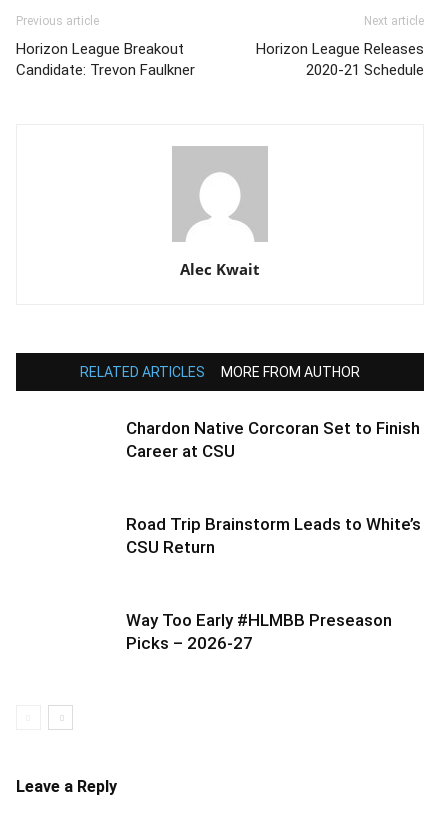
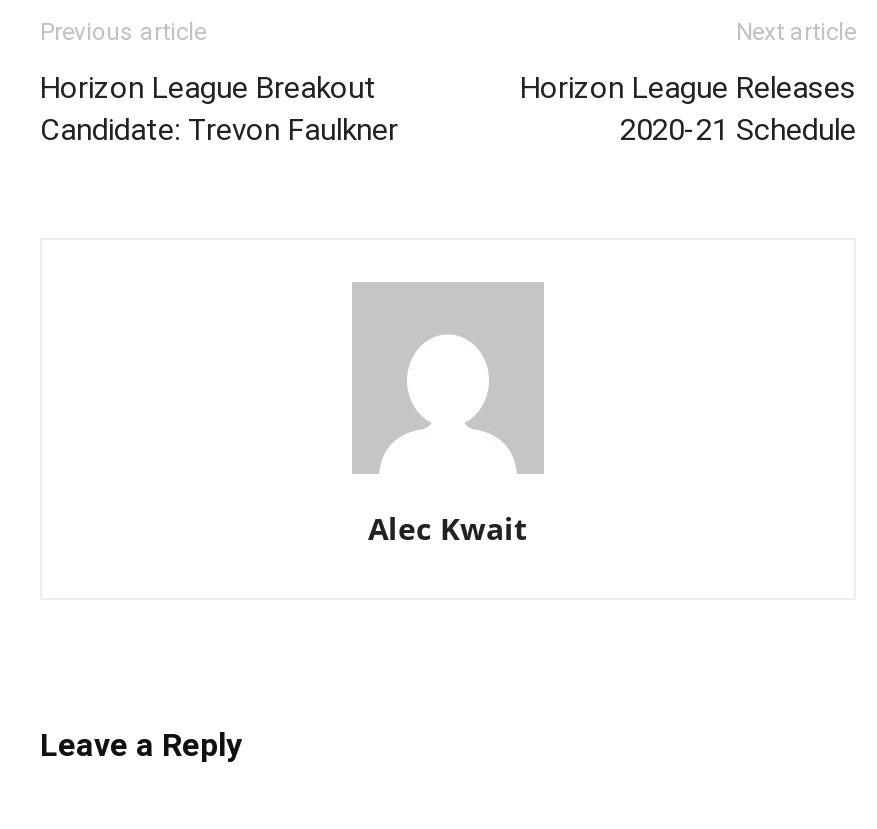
- RELATED ARTICLES
- MORE FROM AUTHOR
- Chardon Native Corcoran Set to Finish
- Career at CSU

- Road Trip Brainstorm Leads to White’s
- CSU Return

- Way Too Early #HLMBB Preseason
- Picks – 2026-27
